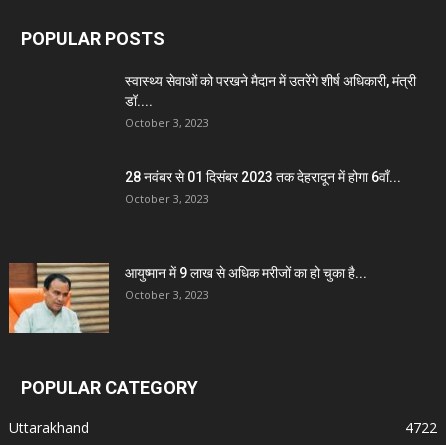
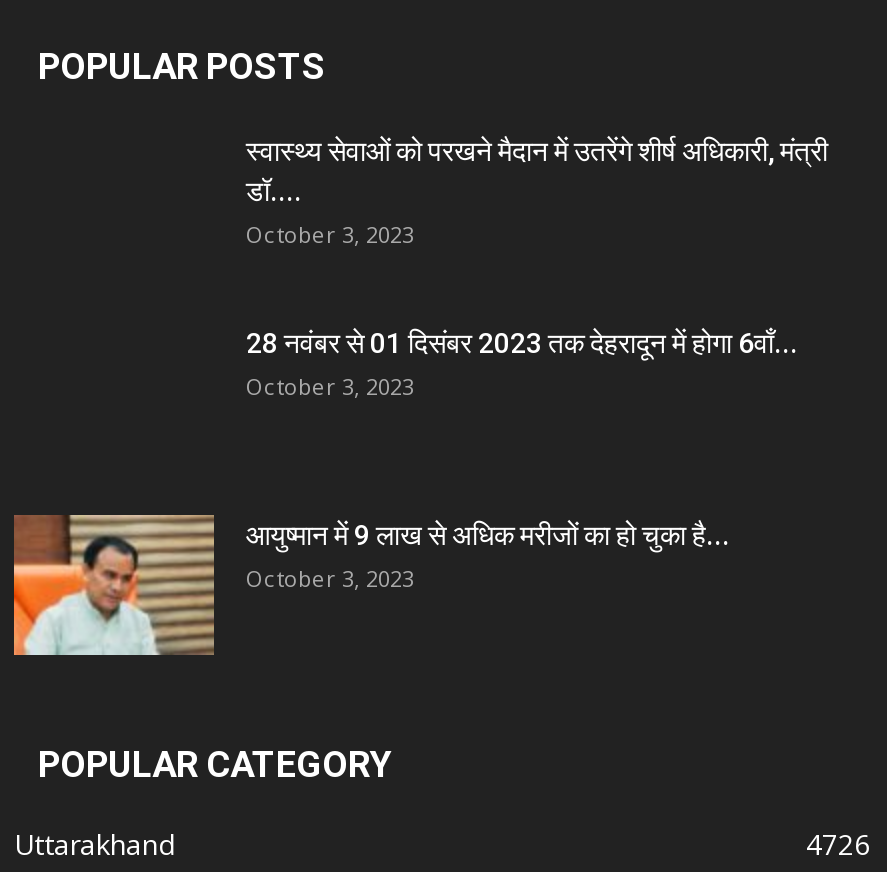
- 4722
+ 4726
